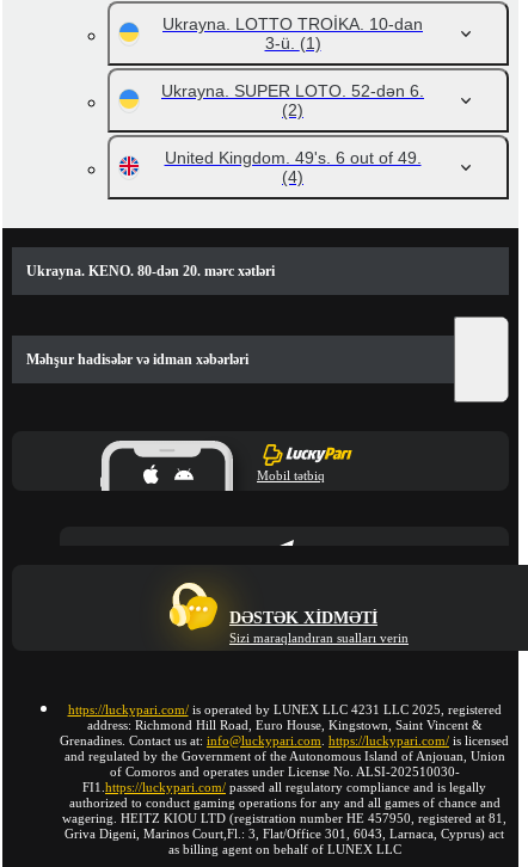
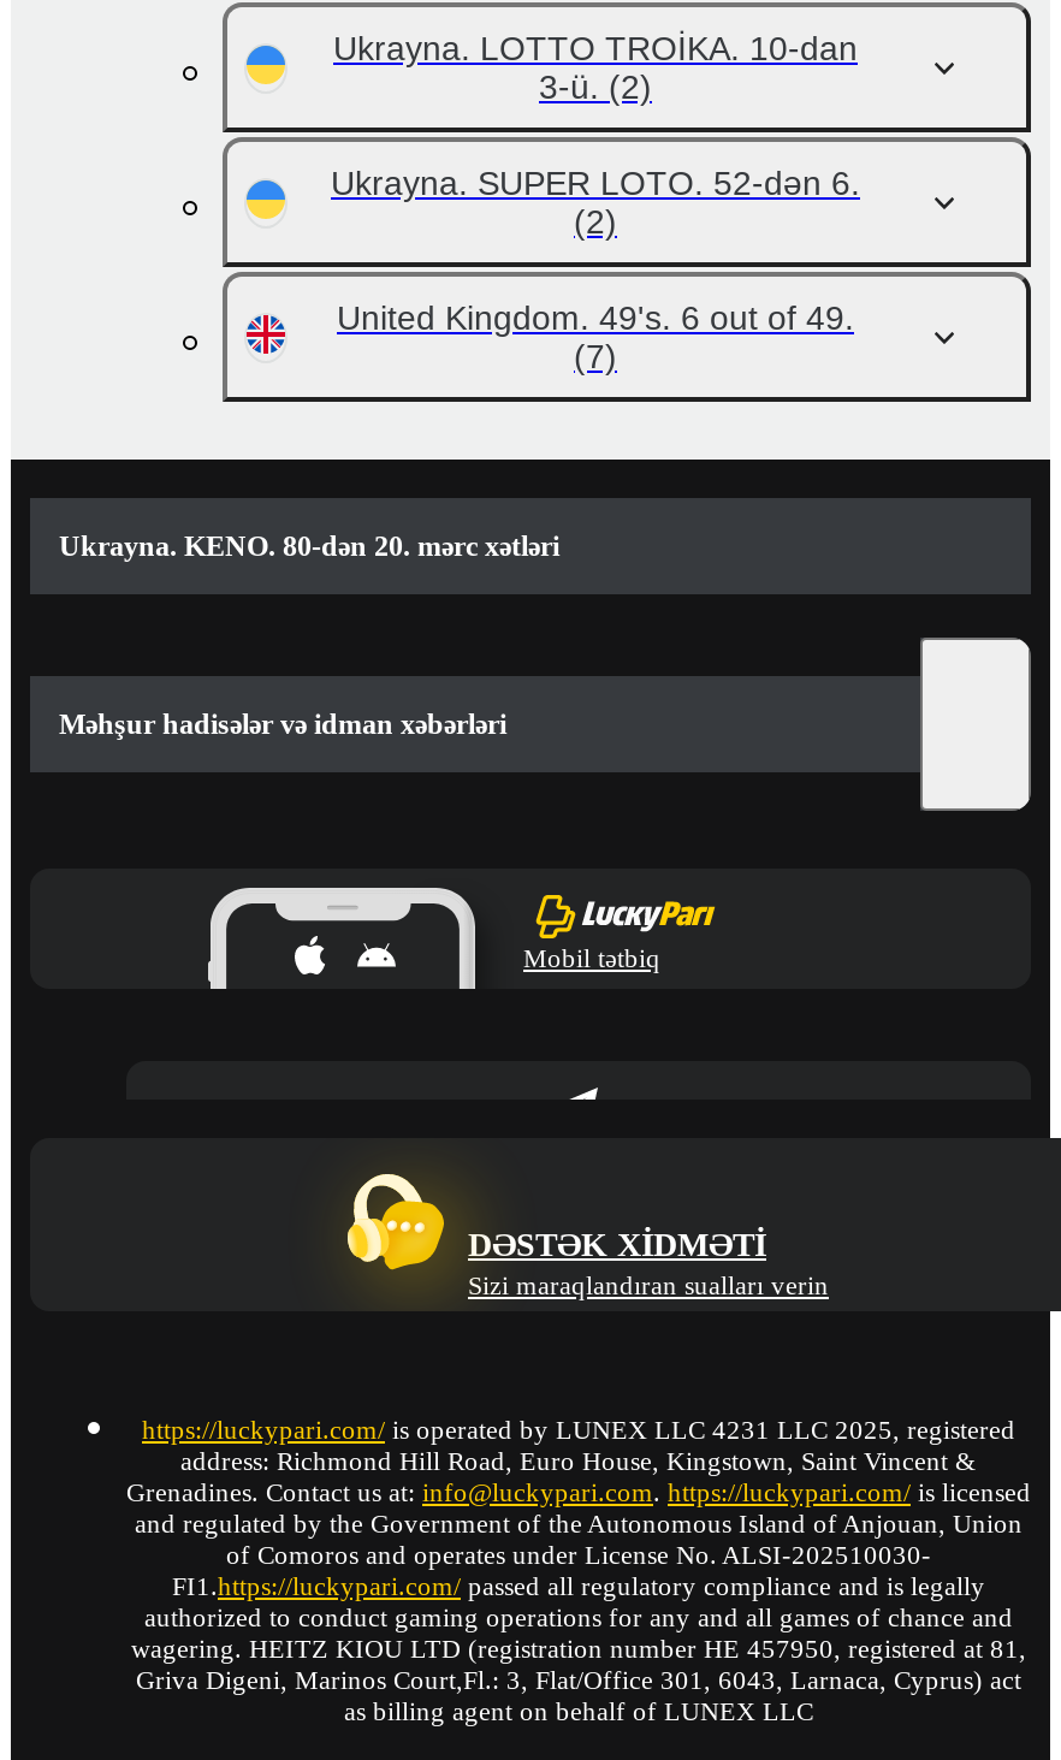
- 3-ü. (1)
+ 3-ü. (2)

- (4)
+ (7)
